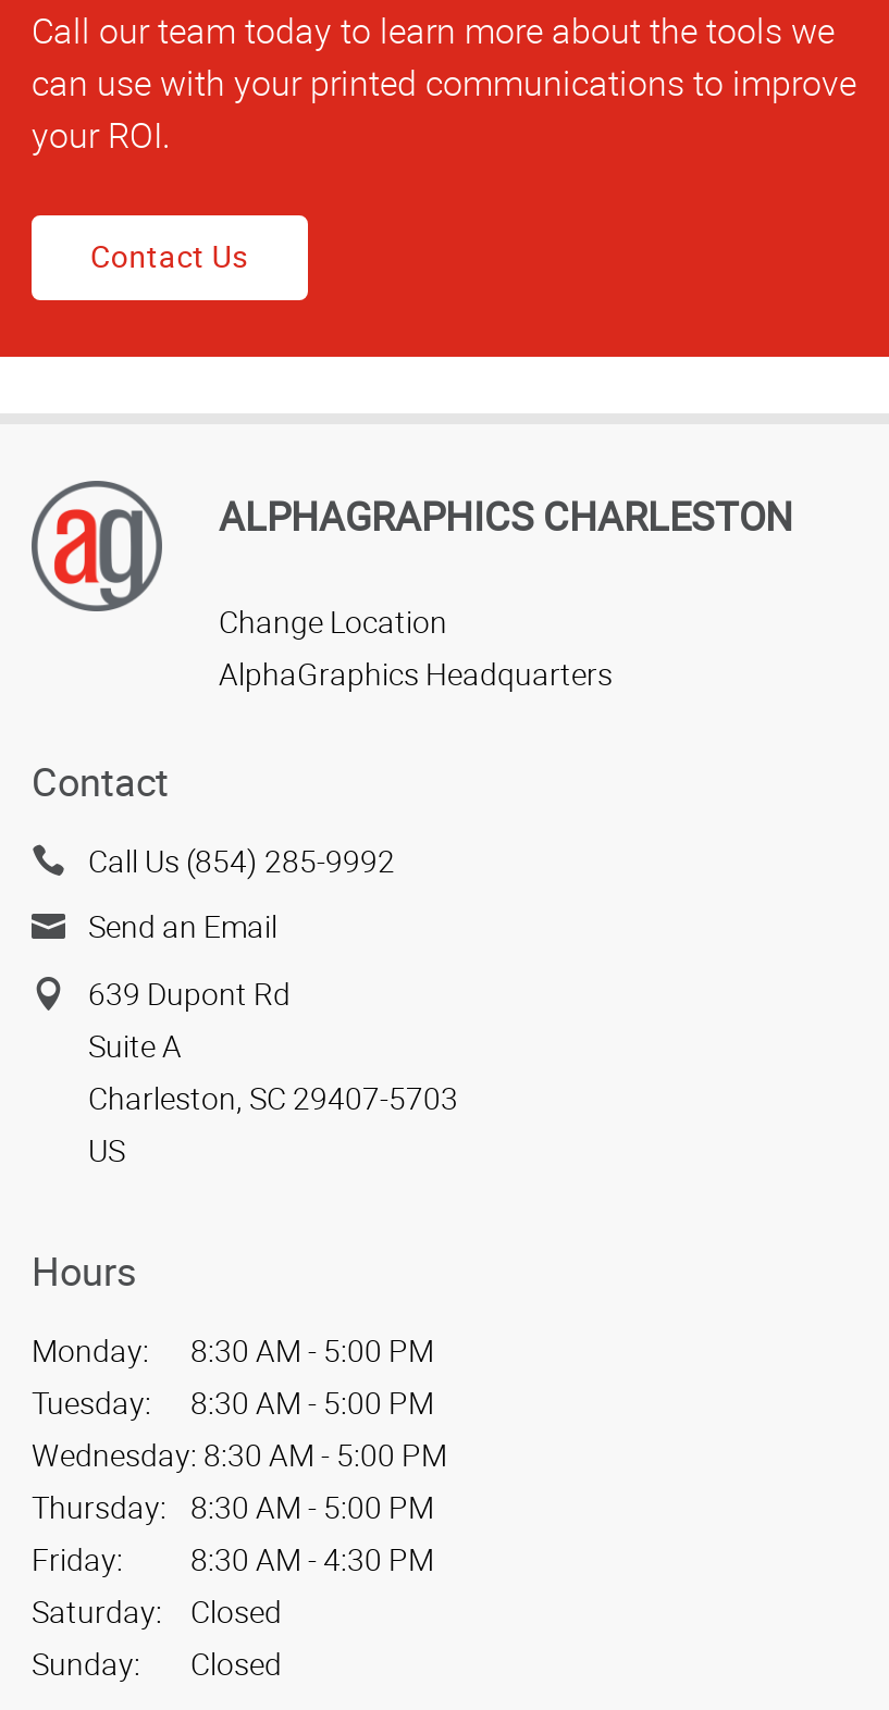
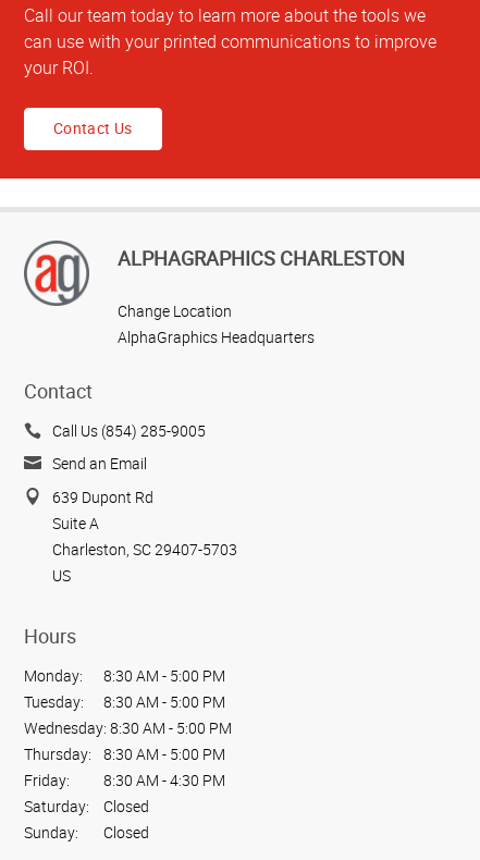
- Call Us (854) 285-9992
+ Call Us (854) 285-9005
